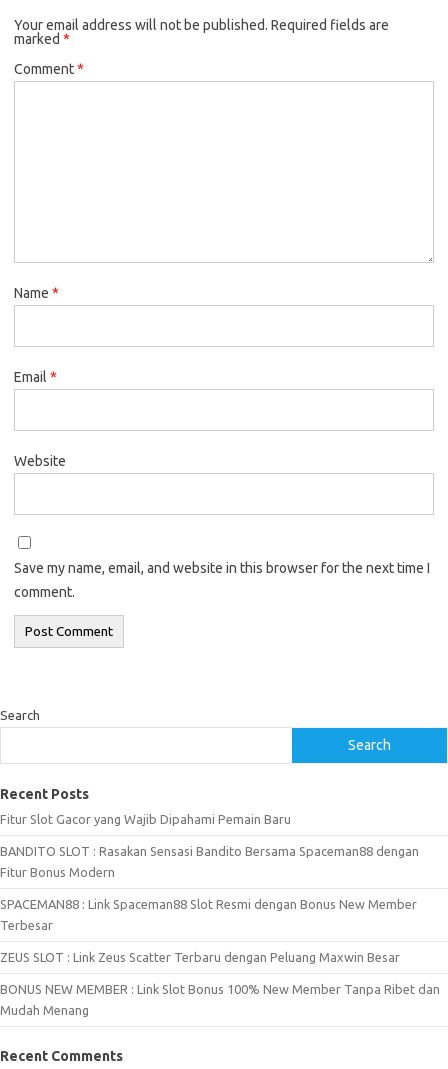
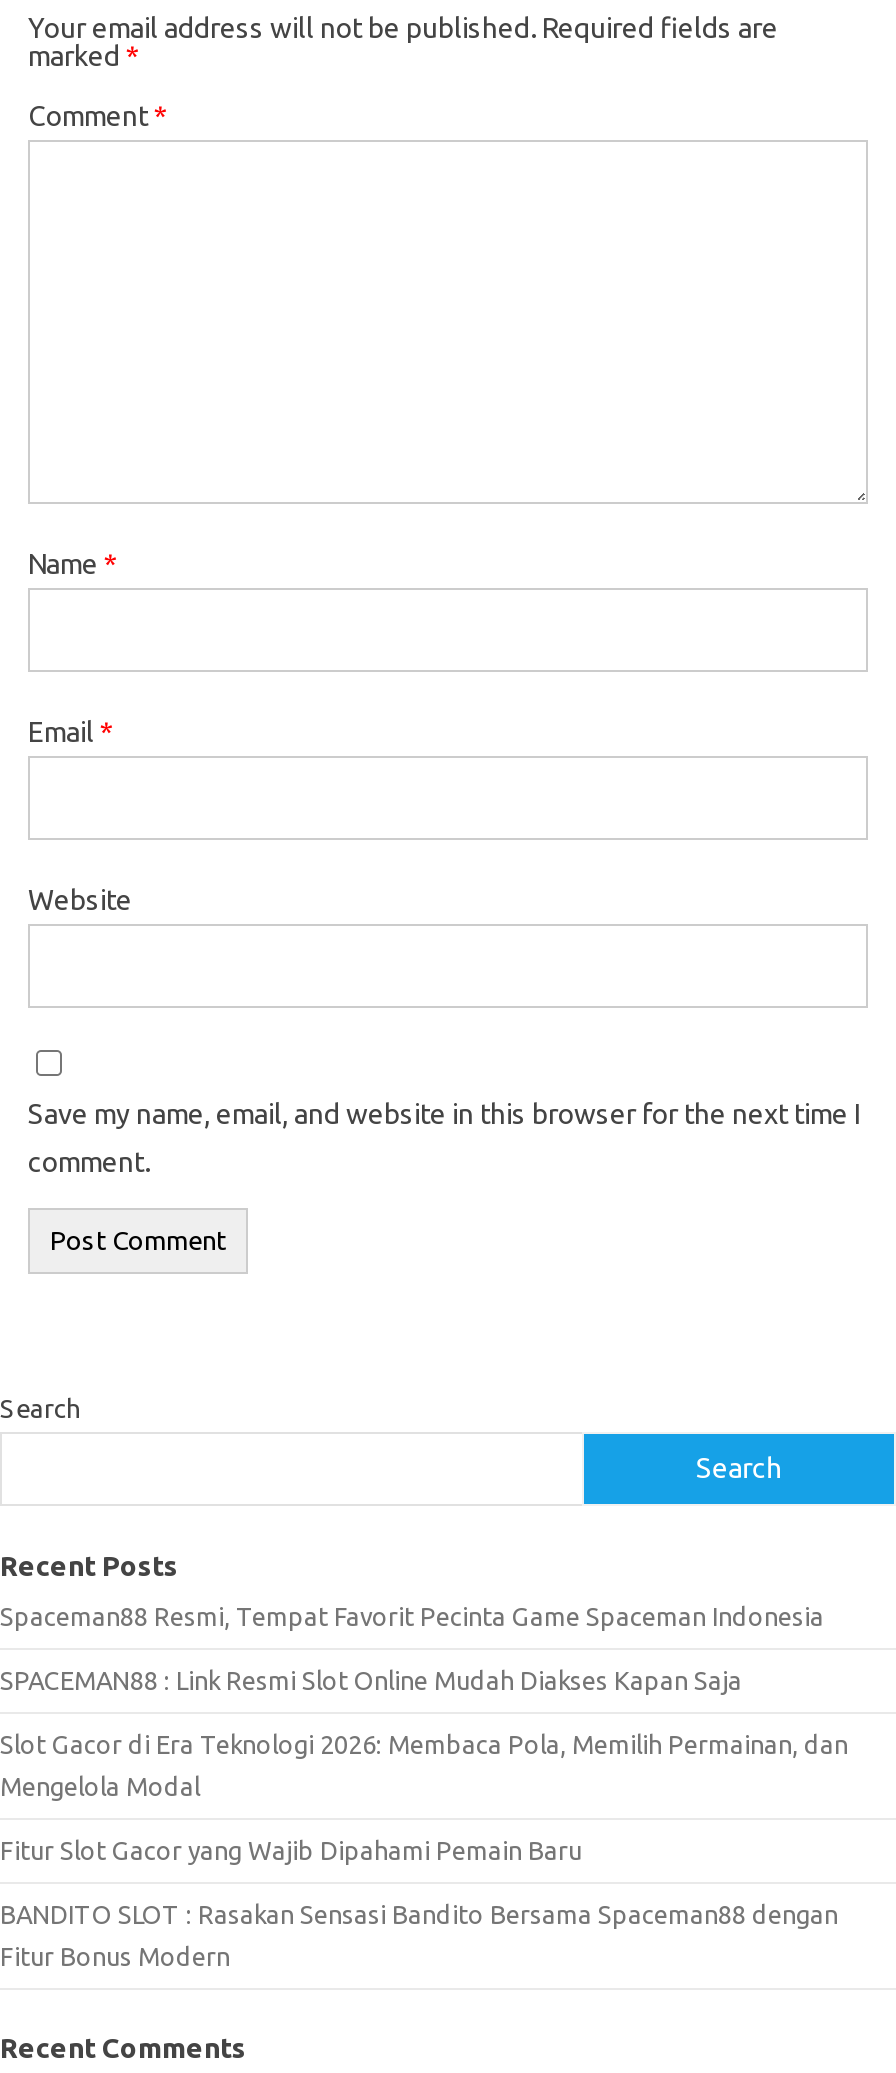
+ Spaceman88 Resmi, Tempat Favorit Pecinta Game Spaceman Indonesia
+ SPACEMAN88 : Link Resmi Slot Online Mudah Diakses Kapan Saja
+ Slot Gacor di Era Teknologi 2026: Membaca Pola, Memilih Permainan, dan
+ Mengelola Modal

moved down: Fitur Slot Gacor yang Wajib Dipahami Pemain Baru | BANDITO SLOT : Rasakan Sensasi Bandito Bersama Spaceman88 dengan | Fitur Bonus Modern

- SPACEMAN88 : Link Spaceman88 Slot Resmi dengan Bonus New Member
- Terbesar
- ZEUS SLOT : Link Zeus Scatter Terbaru dengan Peluang Maxwin Besar
- BONUS NEW MEMBER : Link Slot Bonus 100% New Member Tanpa Ribet dan
- Mudah Menang
